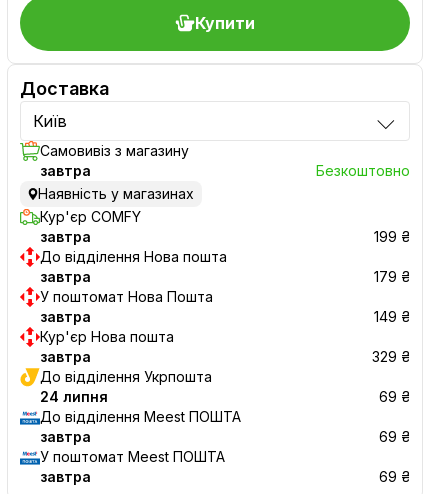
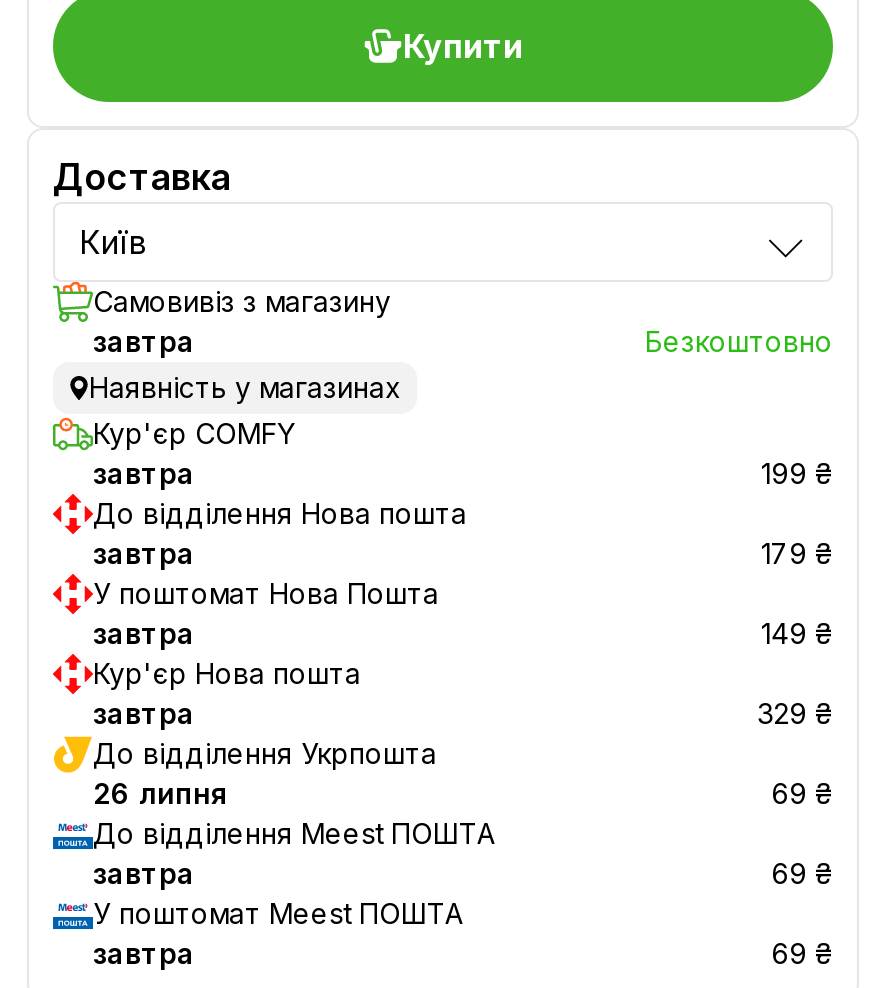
- 24 липня
+ 26 липня
